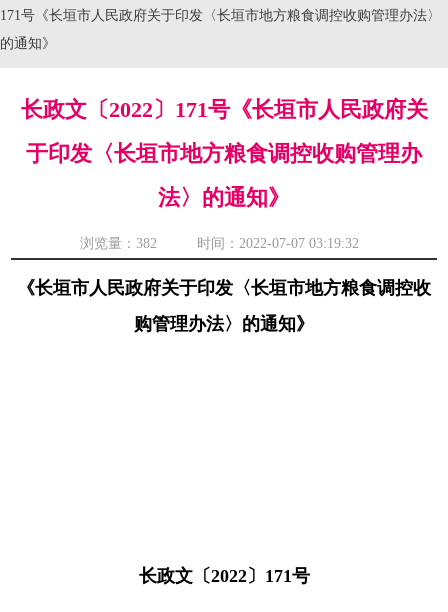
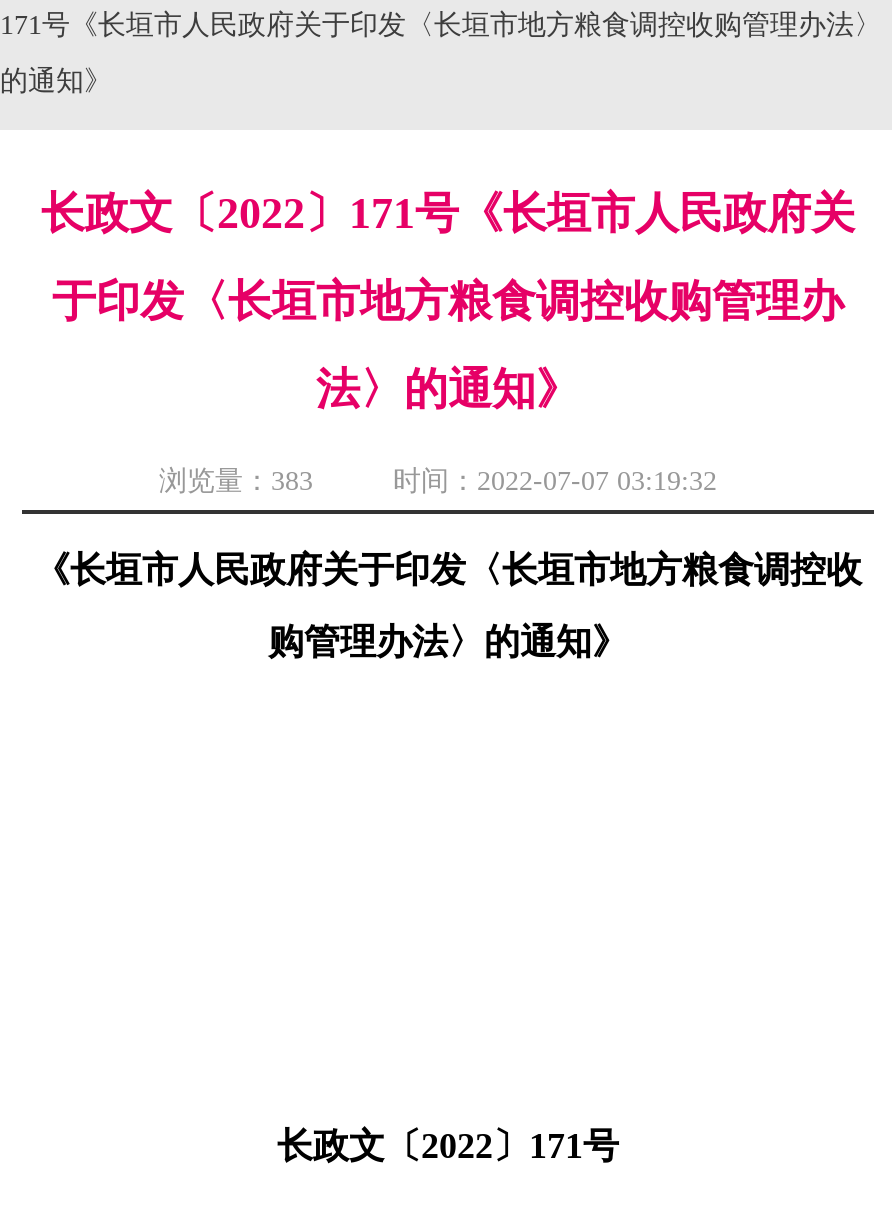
- 浏览量：382 时间：2022-07-07 03:19:32
+ 浏览量：383 时间：2022-07-07 03:19:32
